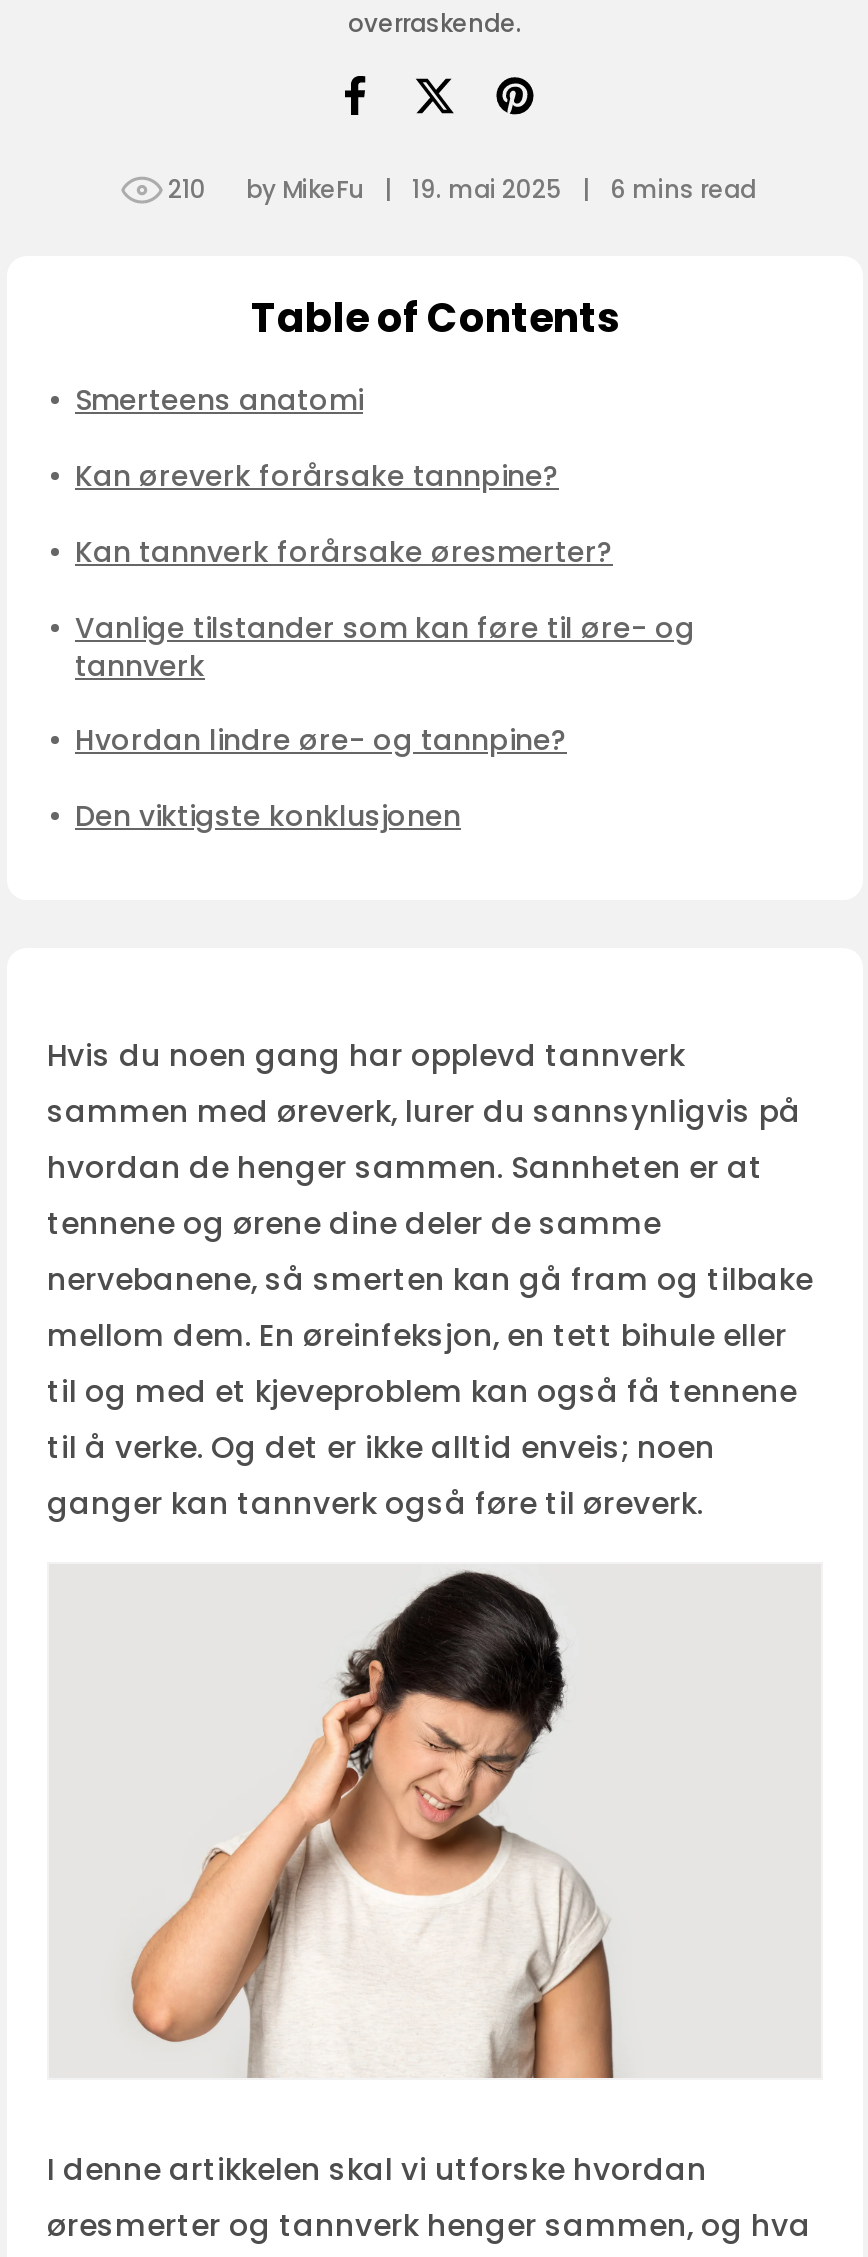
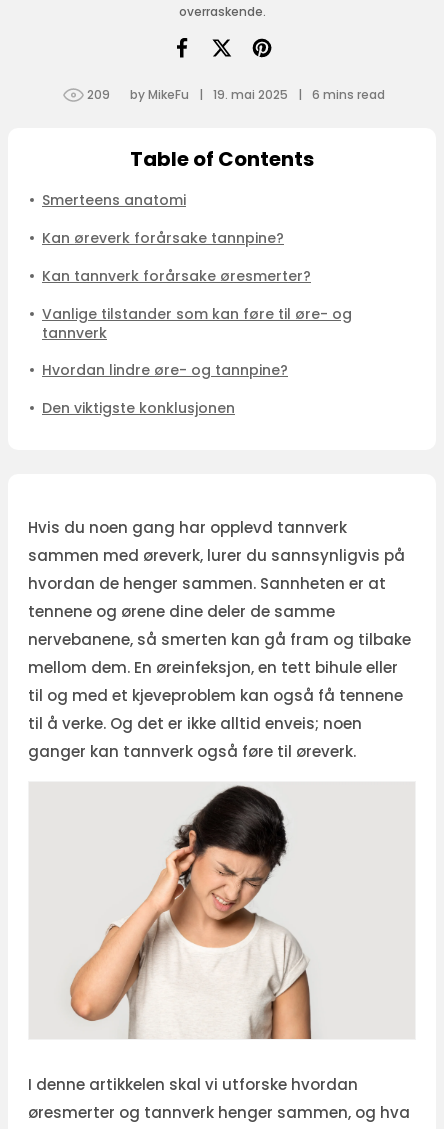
- 210
+ 209
